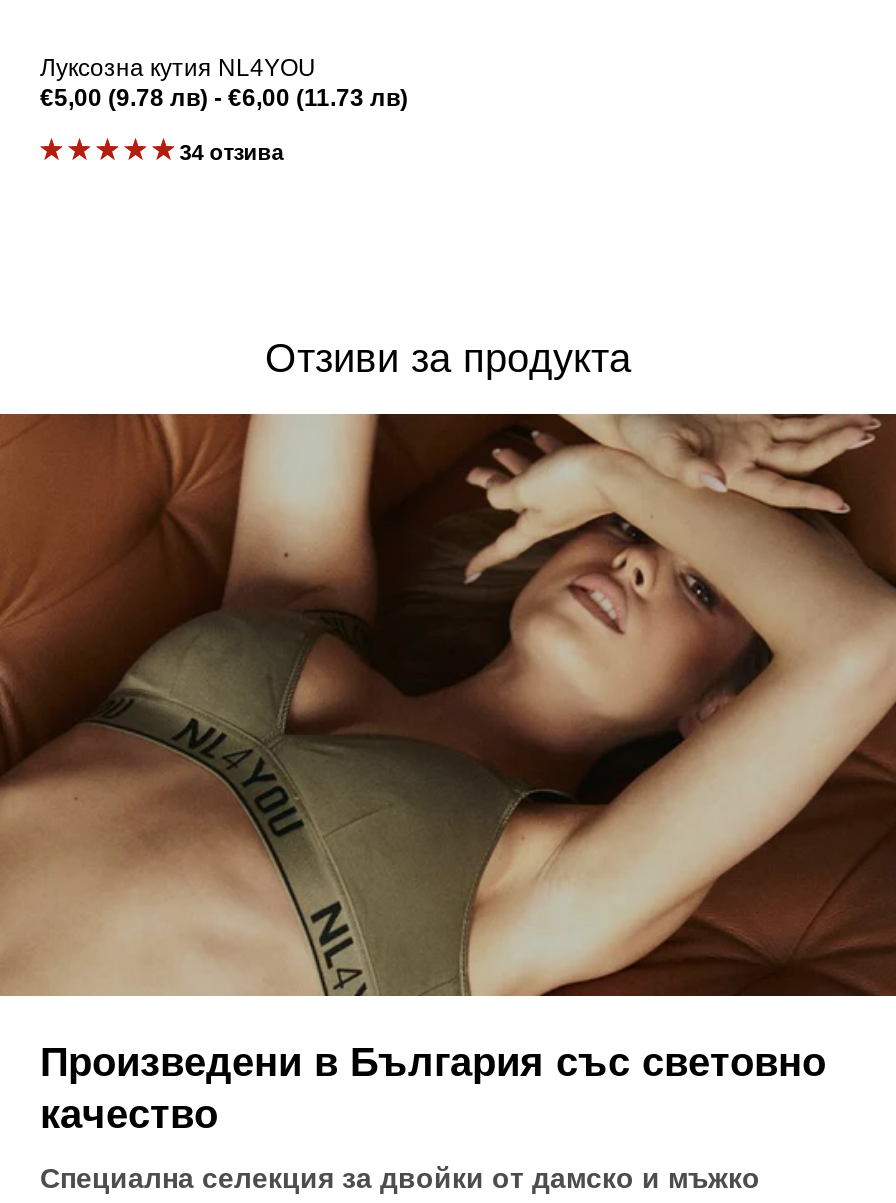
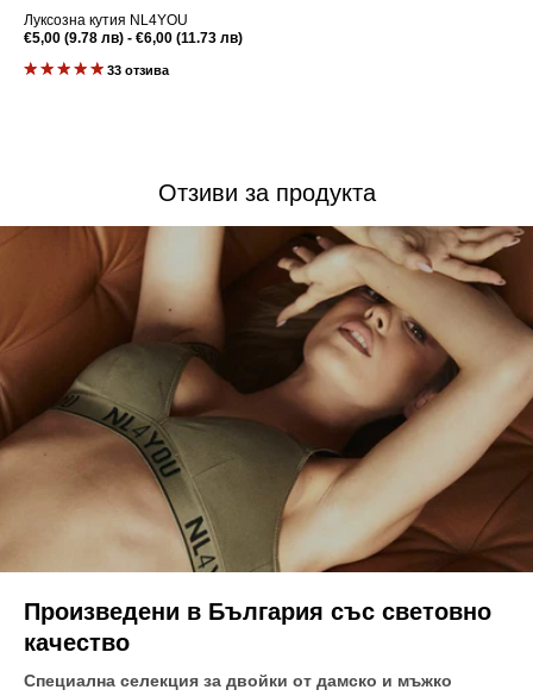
- 34 отзива
+ 33 отзива
